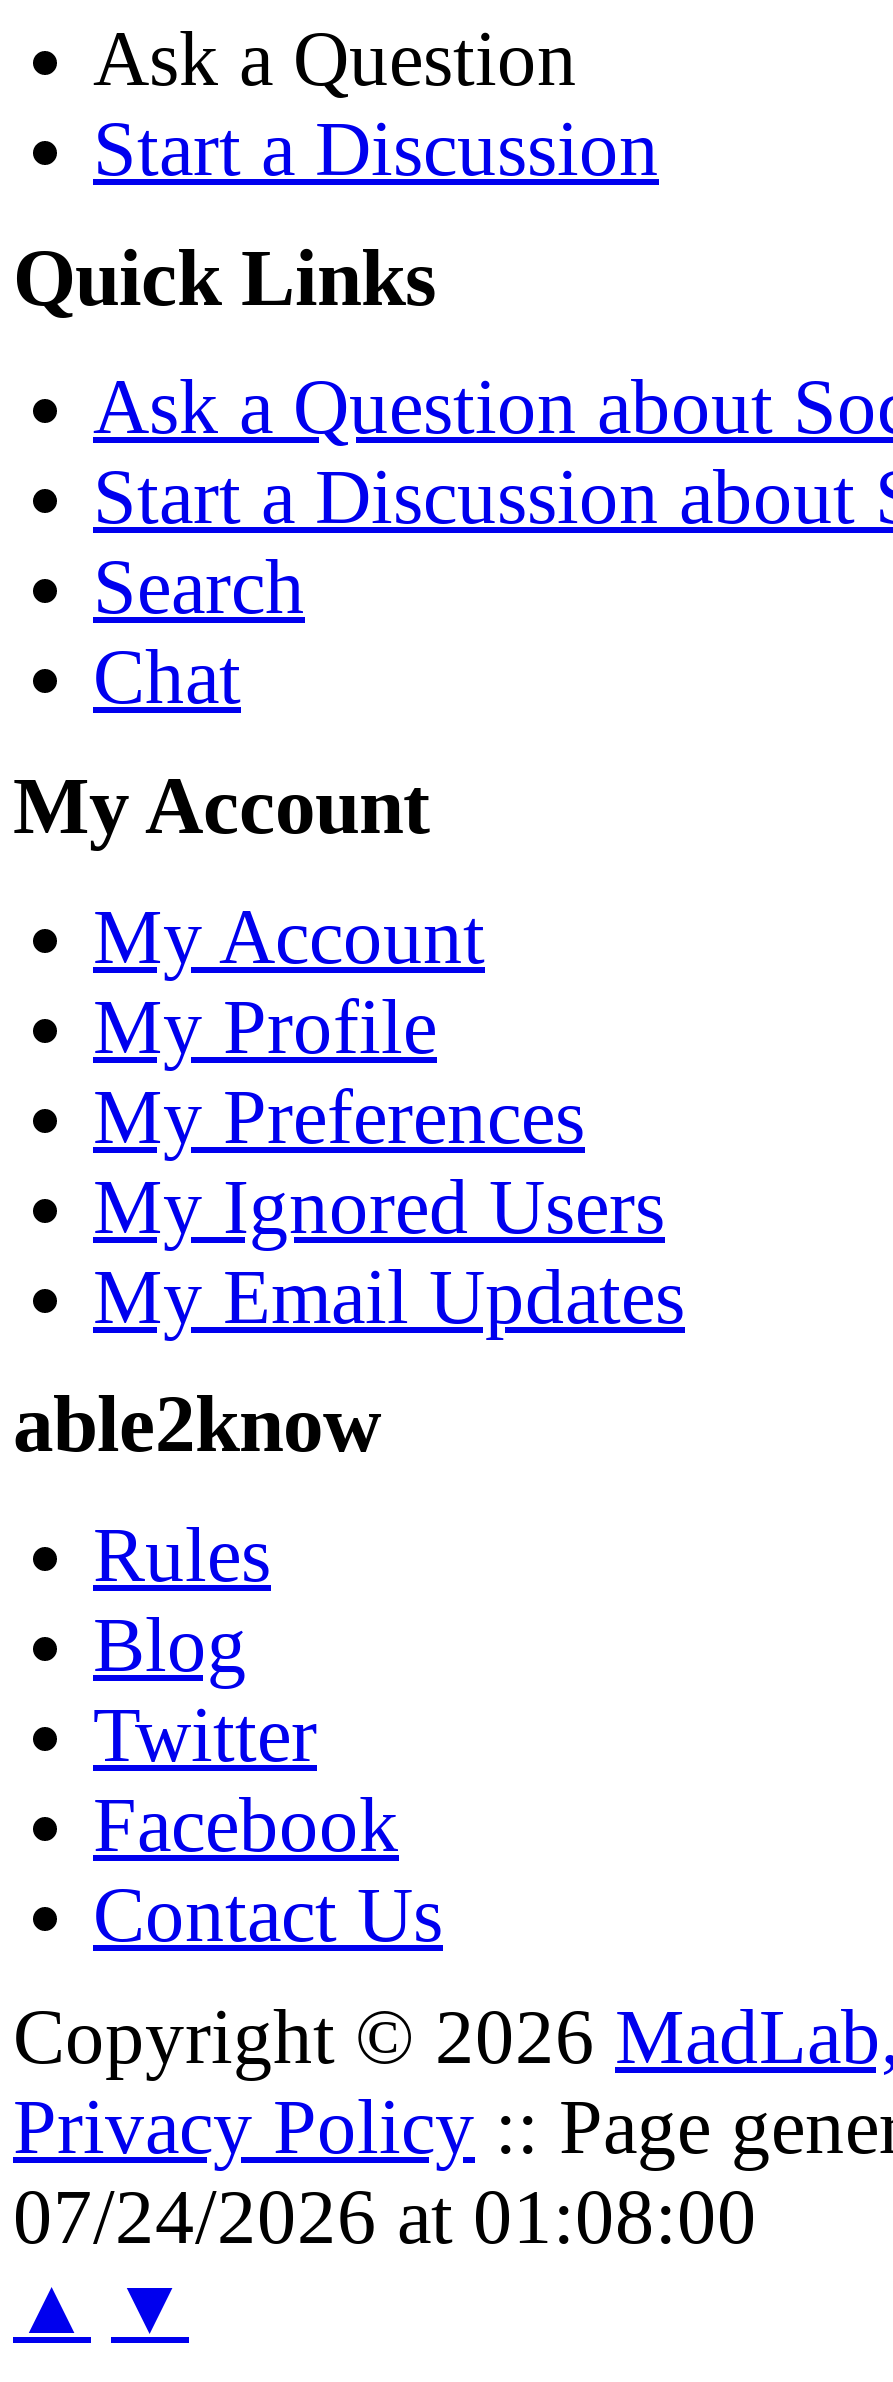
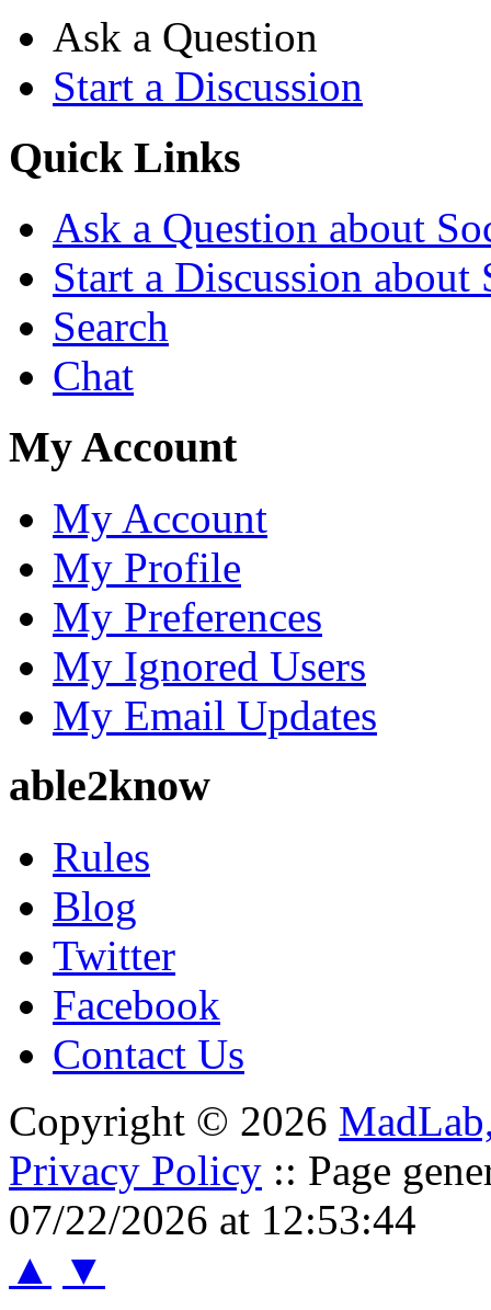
- 07/24/2026 at 01:08:00
+ 07/22/2026 at 12:53:44
